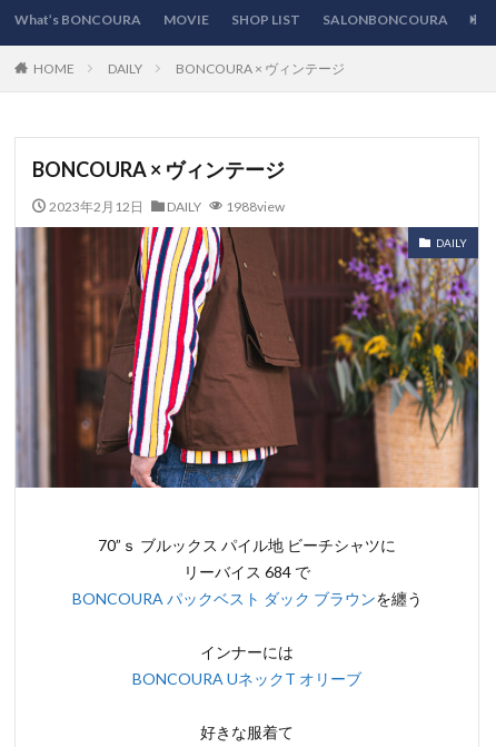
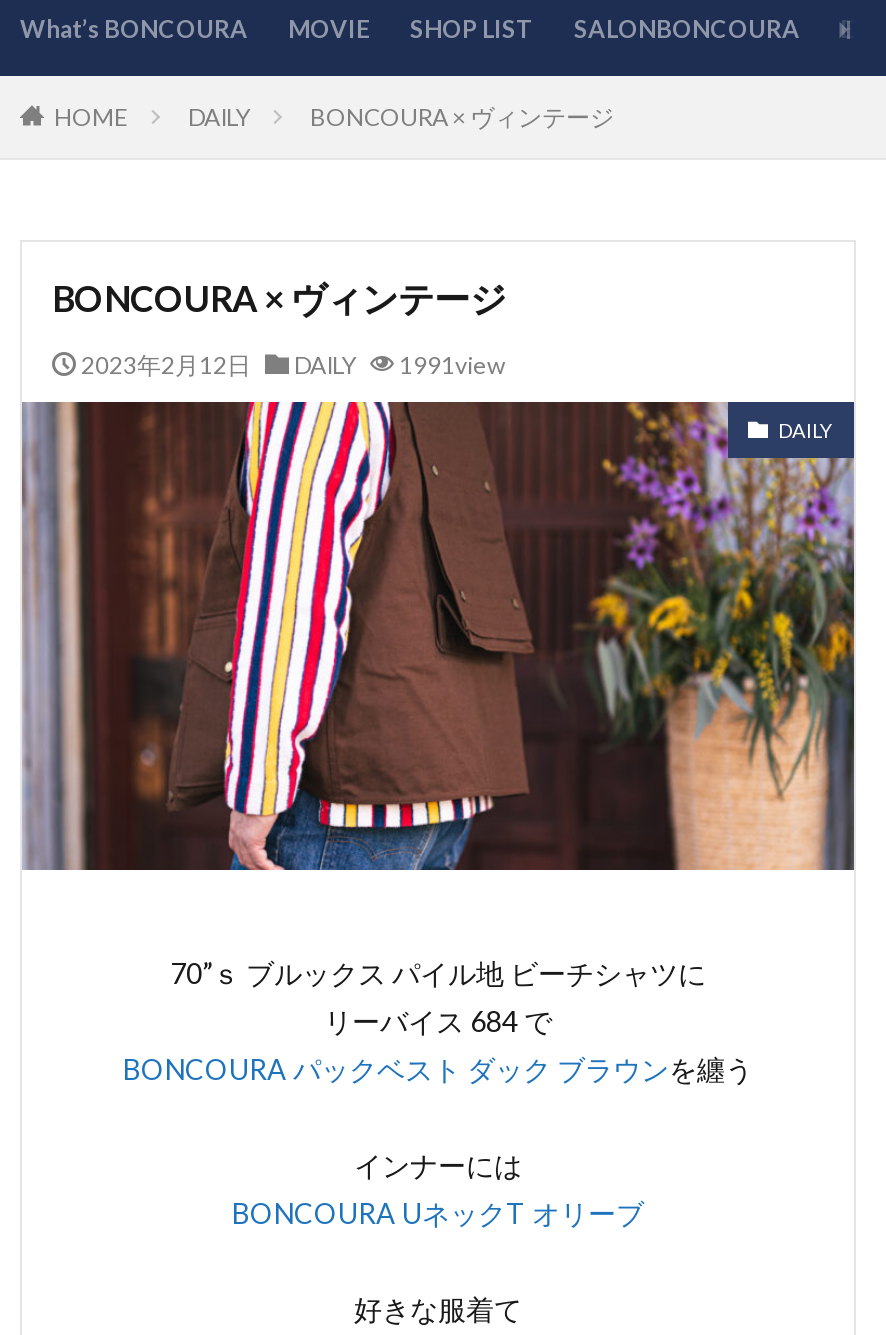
- 2023年2月12日 DAILY 1988view
+ 2023年2月12日 DAILY 1991view
